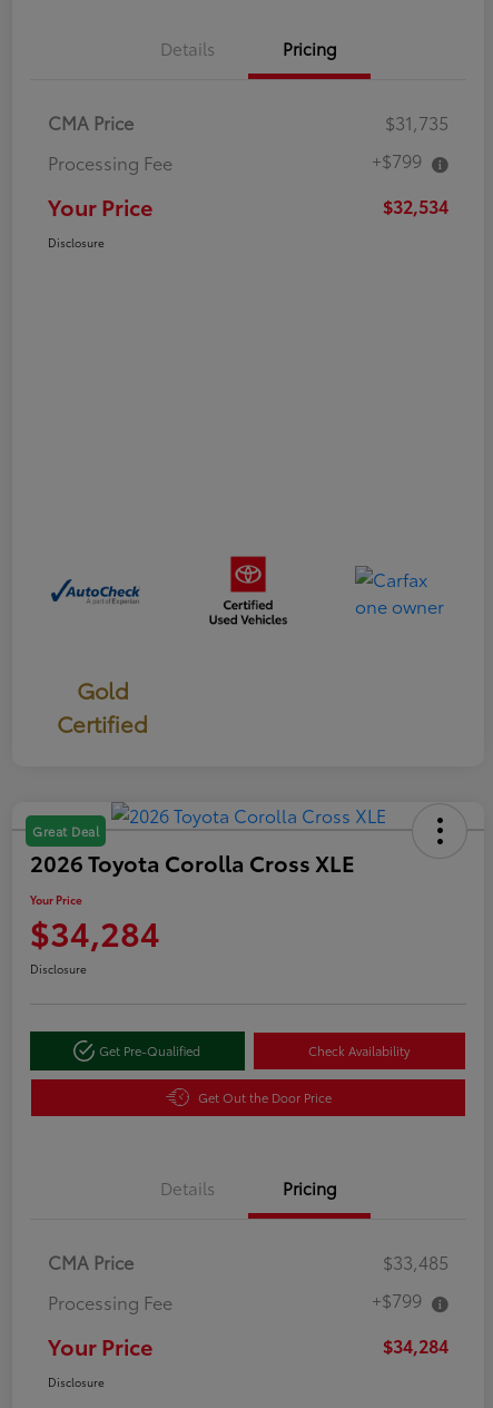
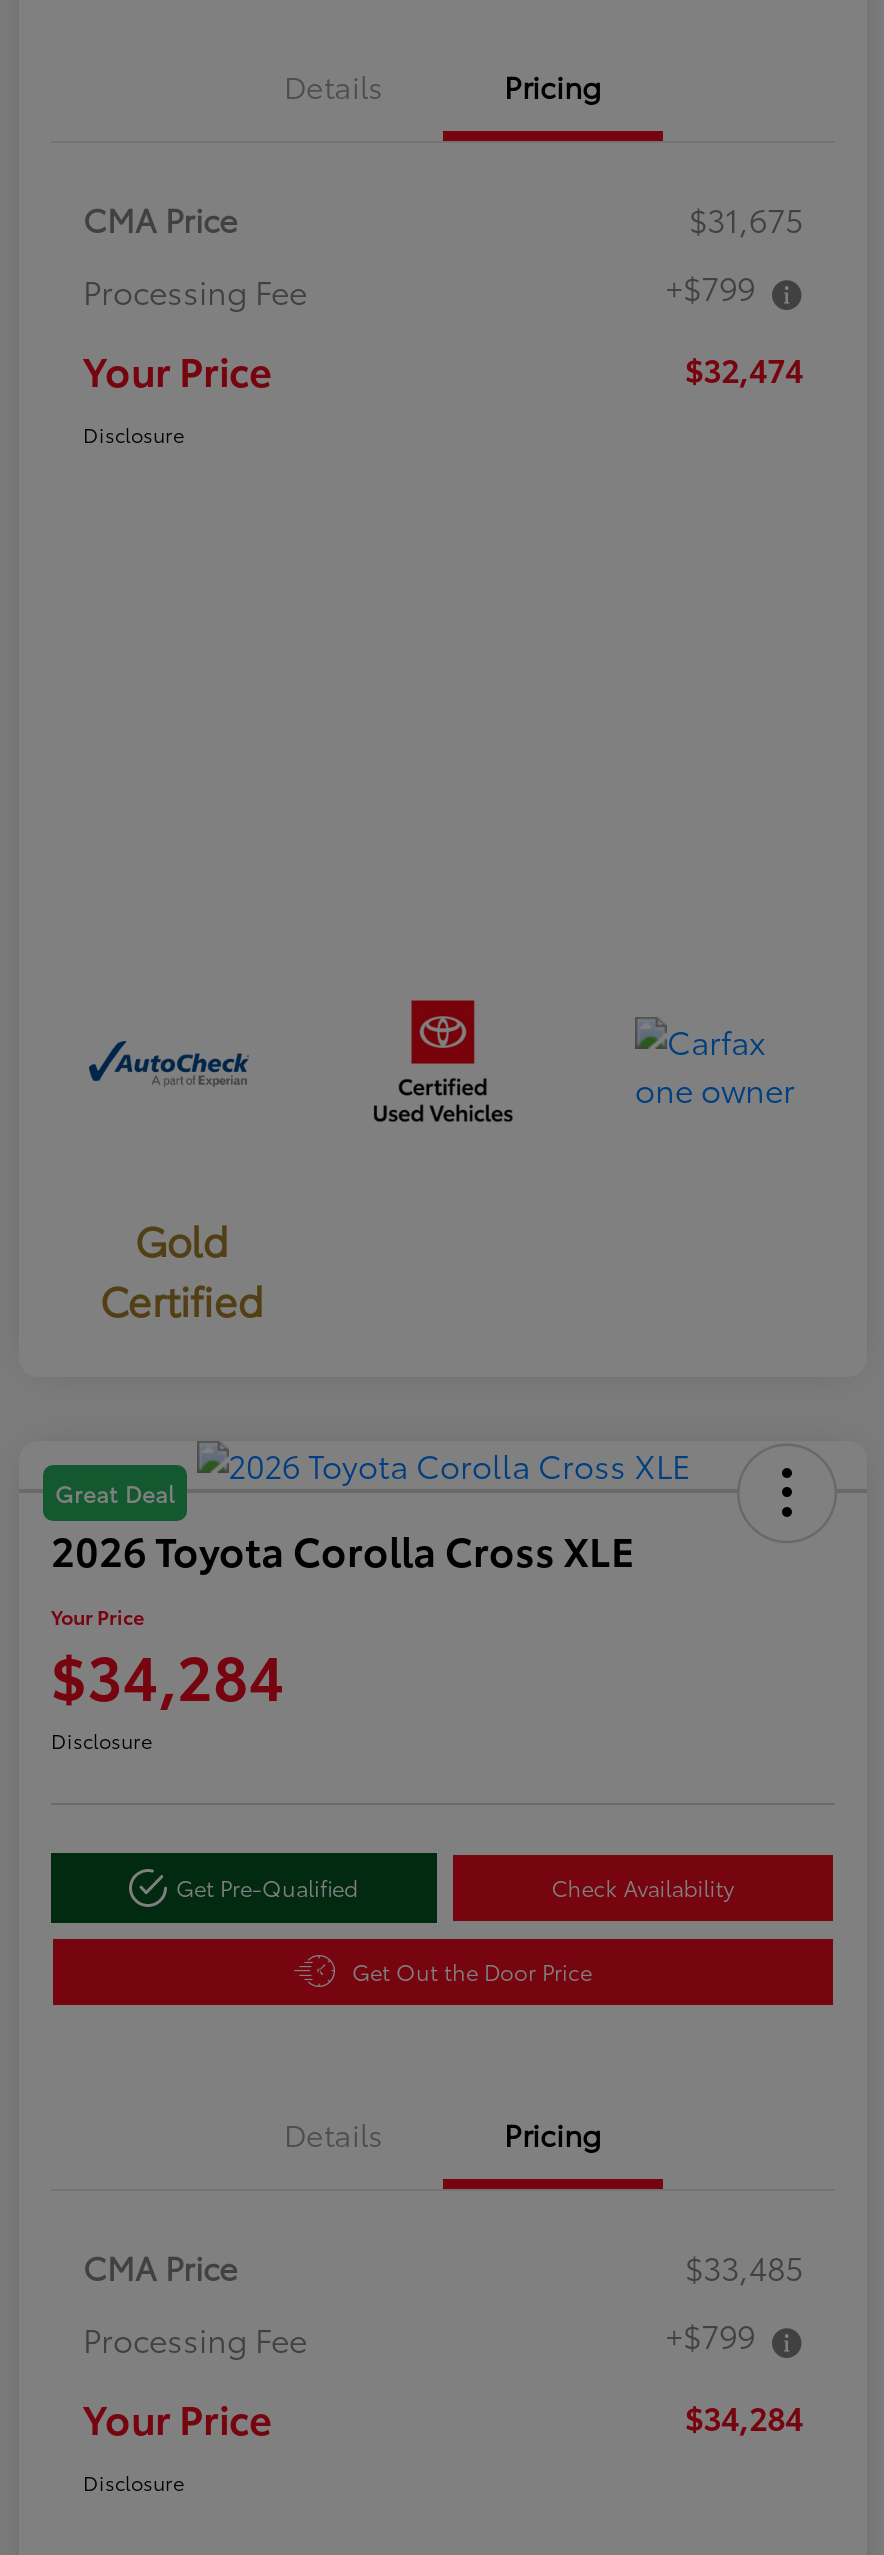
- $31,735
+ $31,675

- $32,534
+ $32,474
